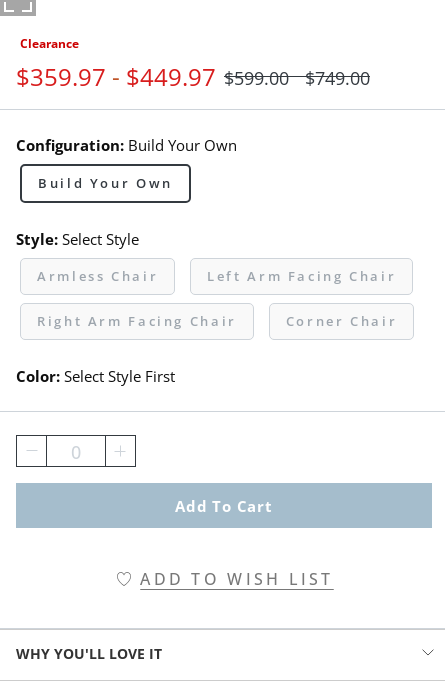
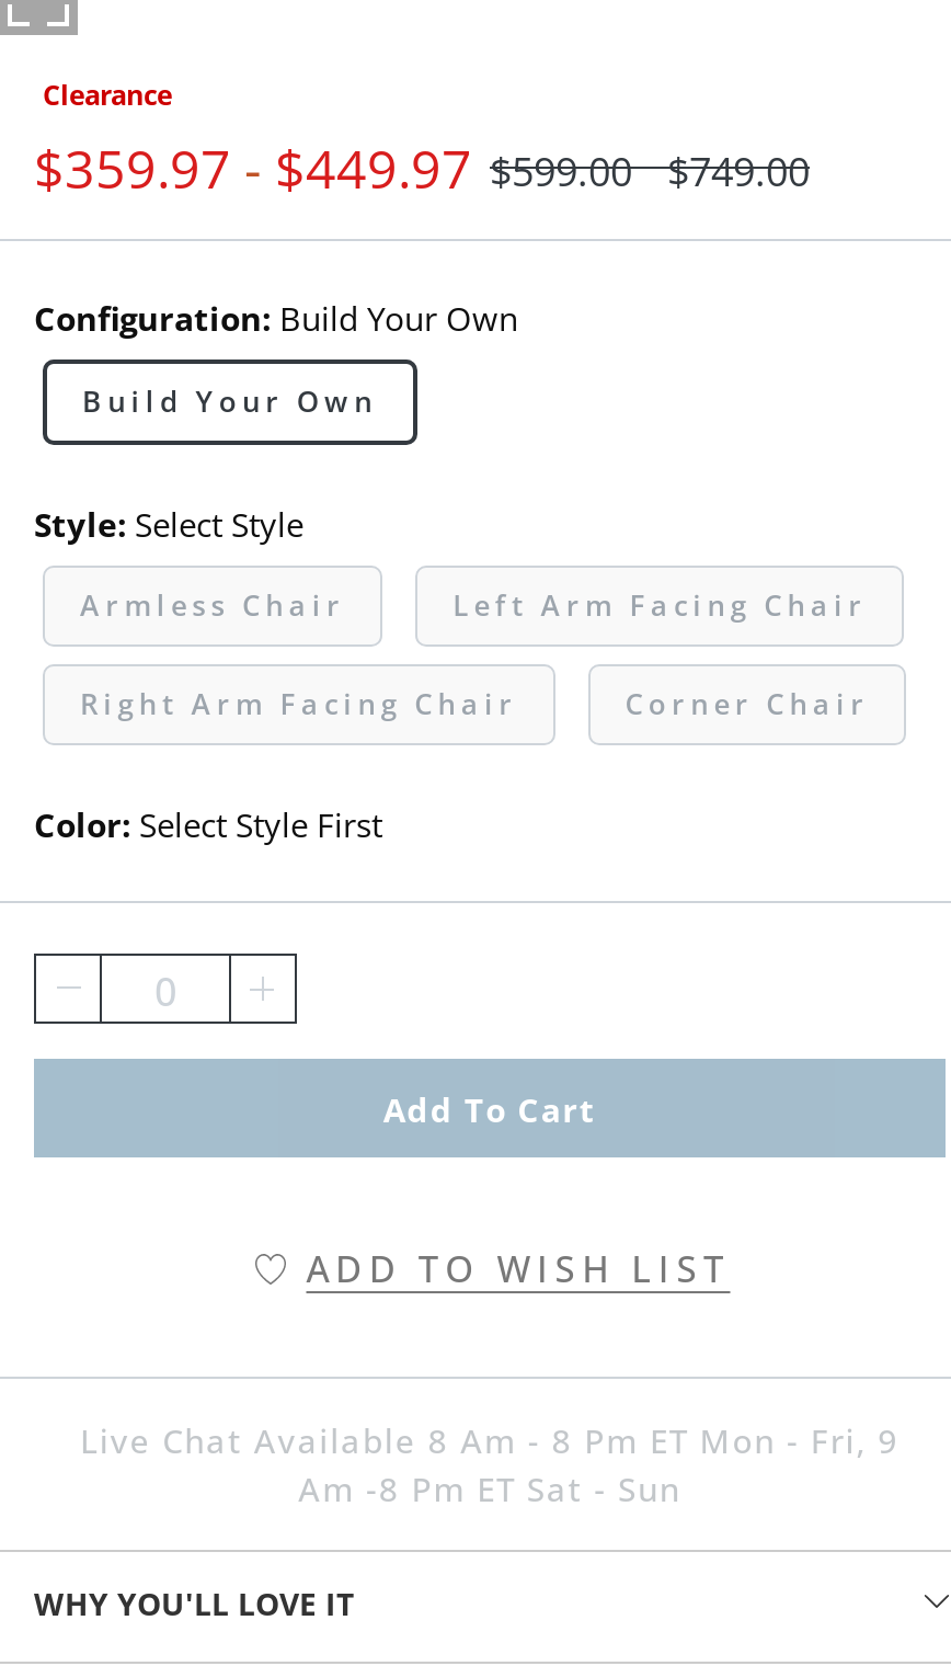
+ Live Chat Available 8 Am - 8 Pm ET Mon - Fri, 9
+ Am -8 Pm ET Sat - Sun
